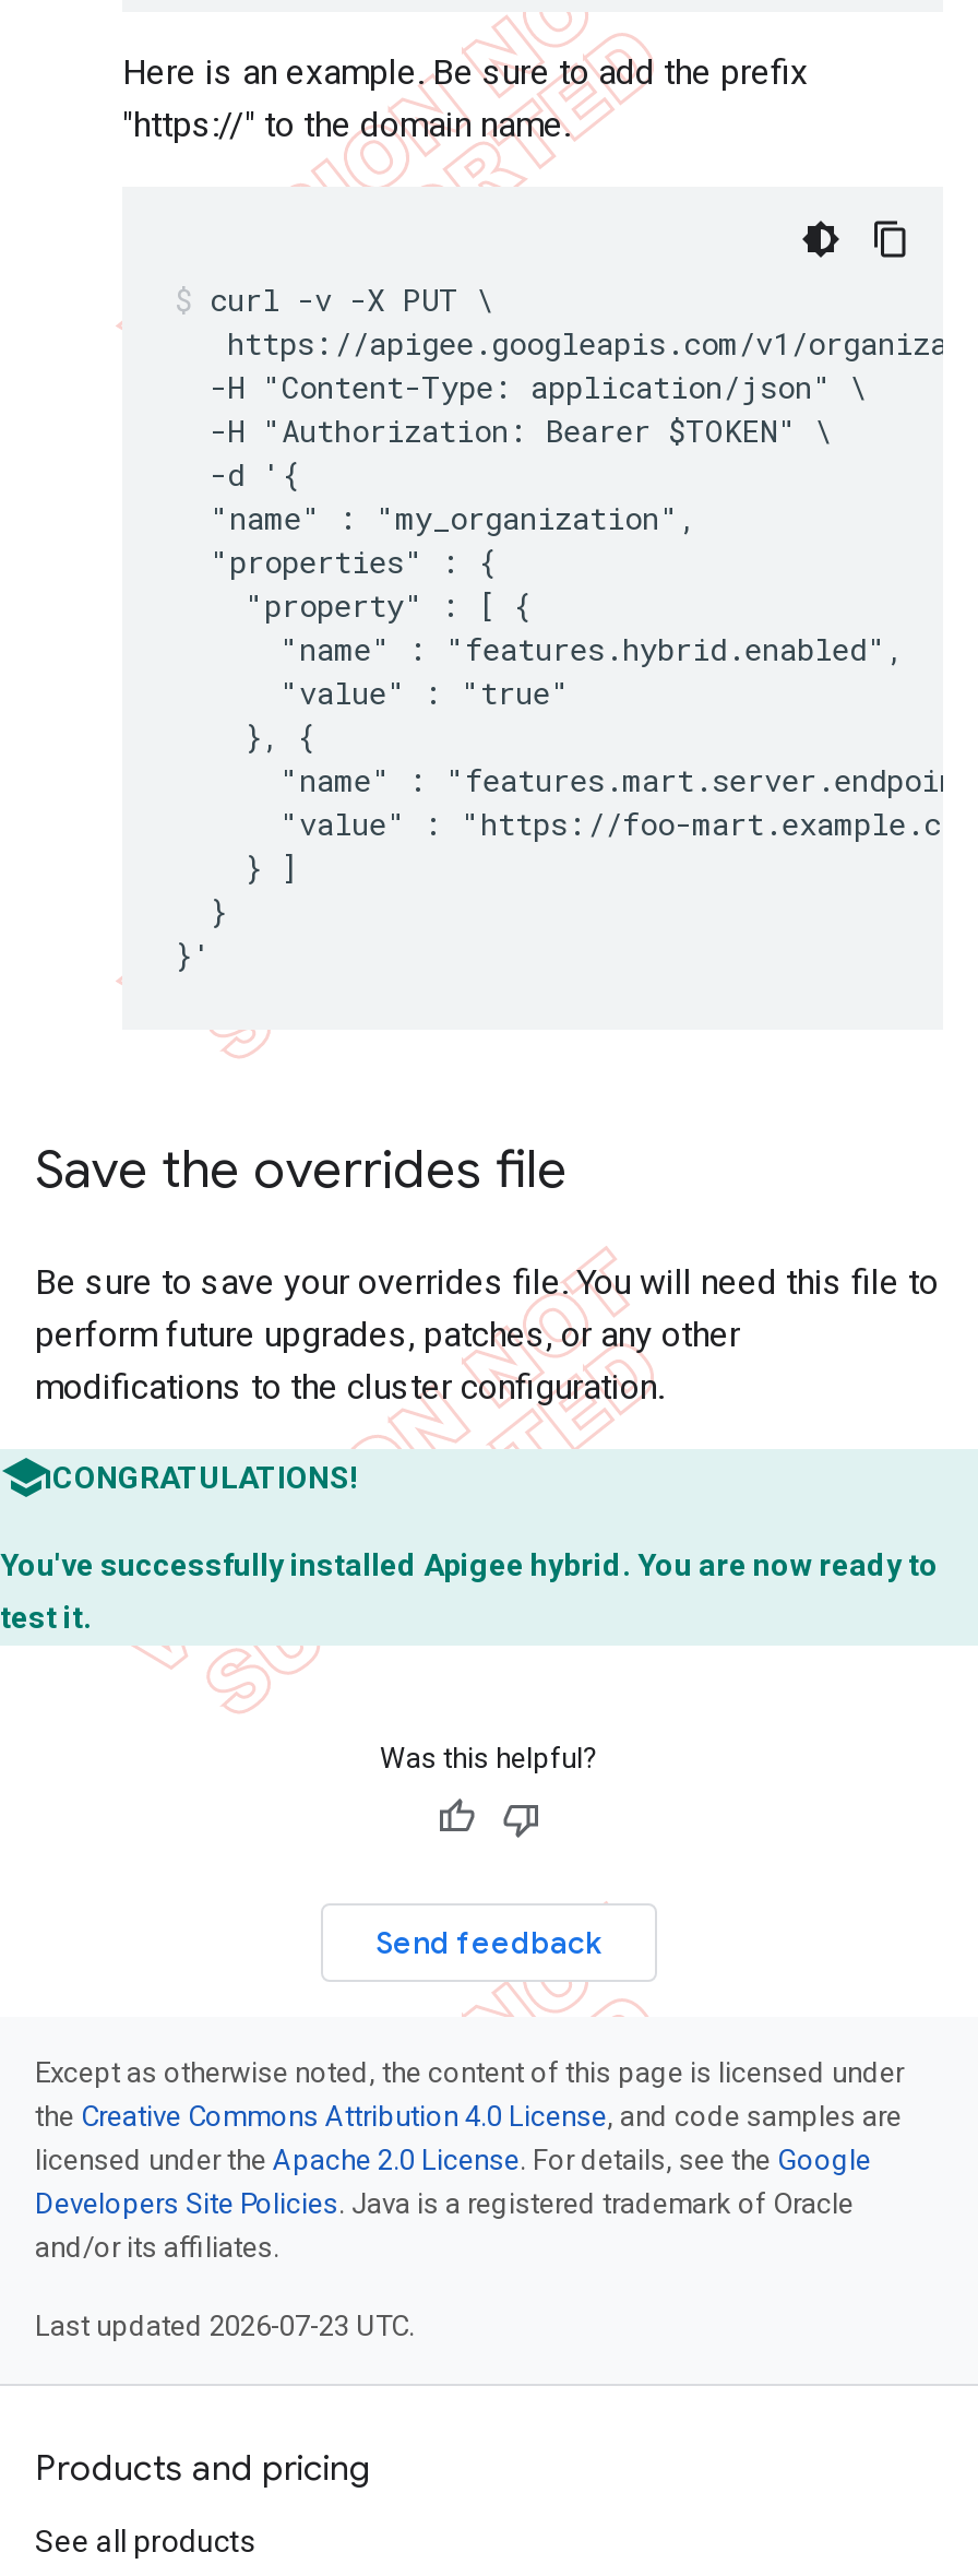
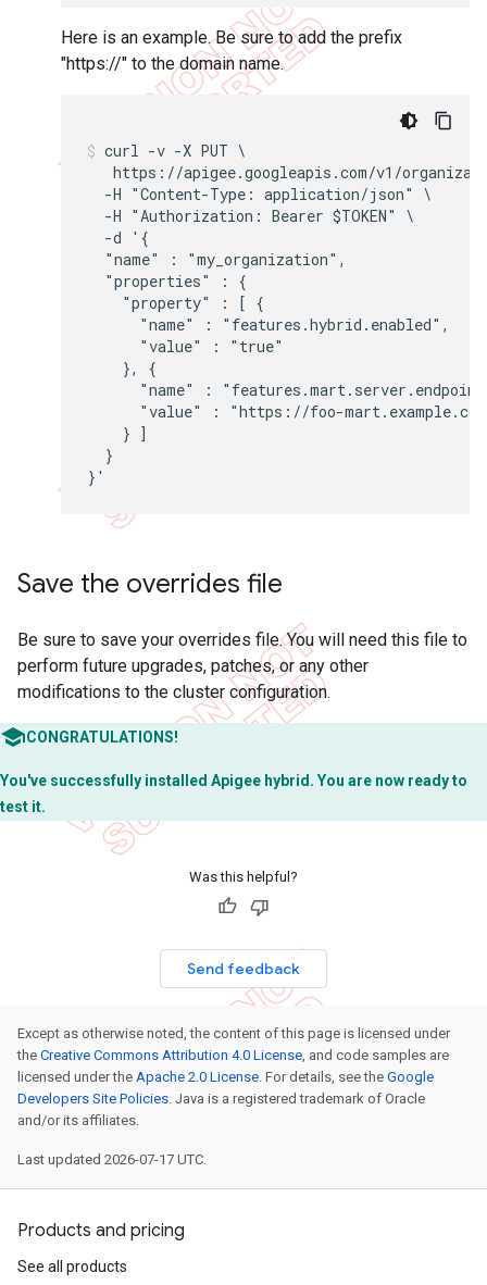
- Last updated 2026-07-23 UTC.
+ Last updated 2026-07-17 UTC.
